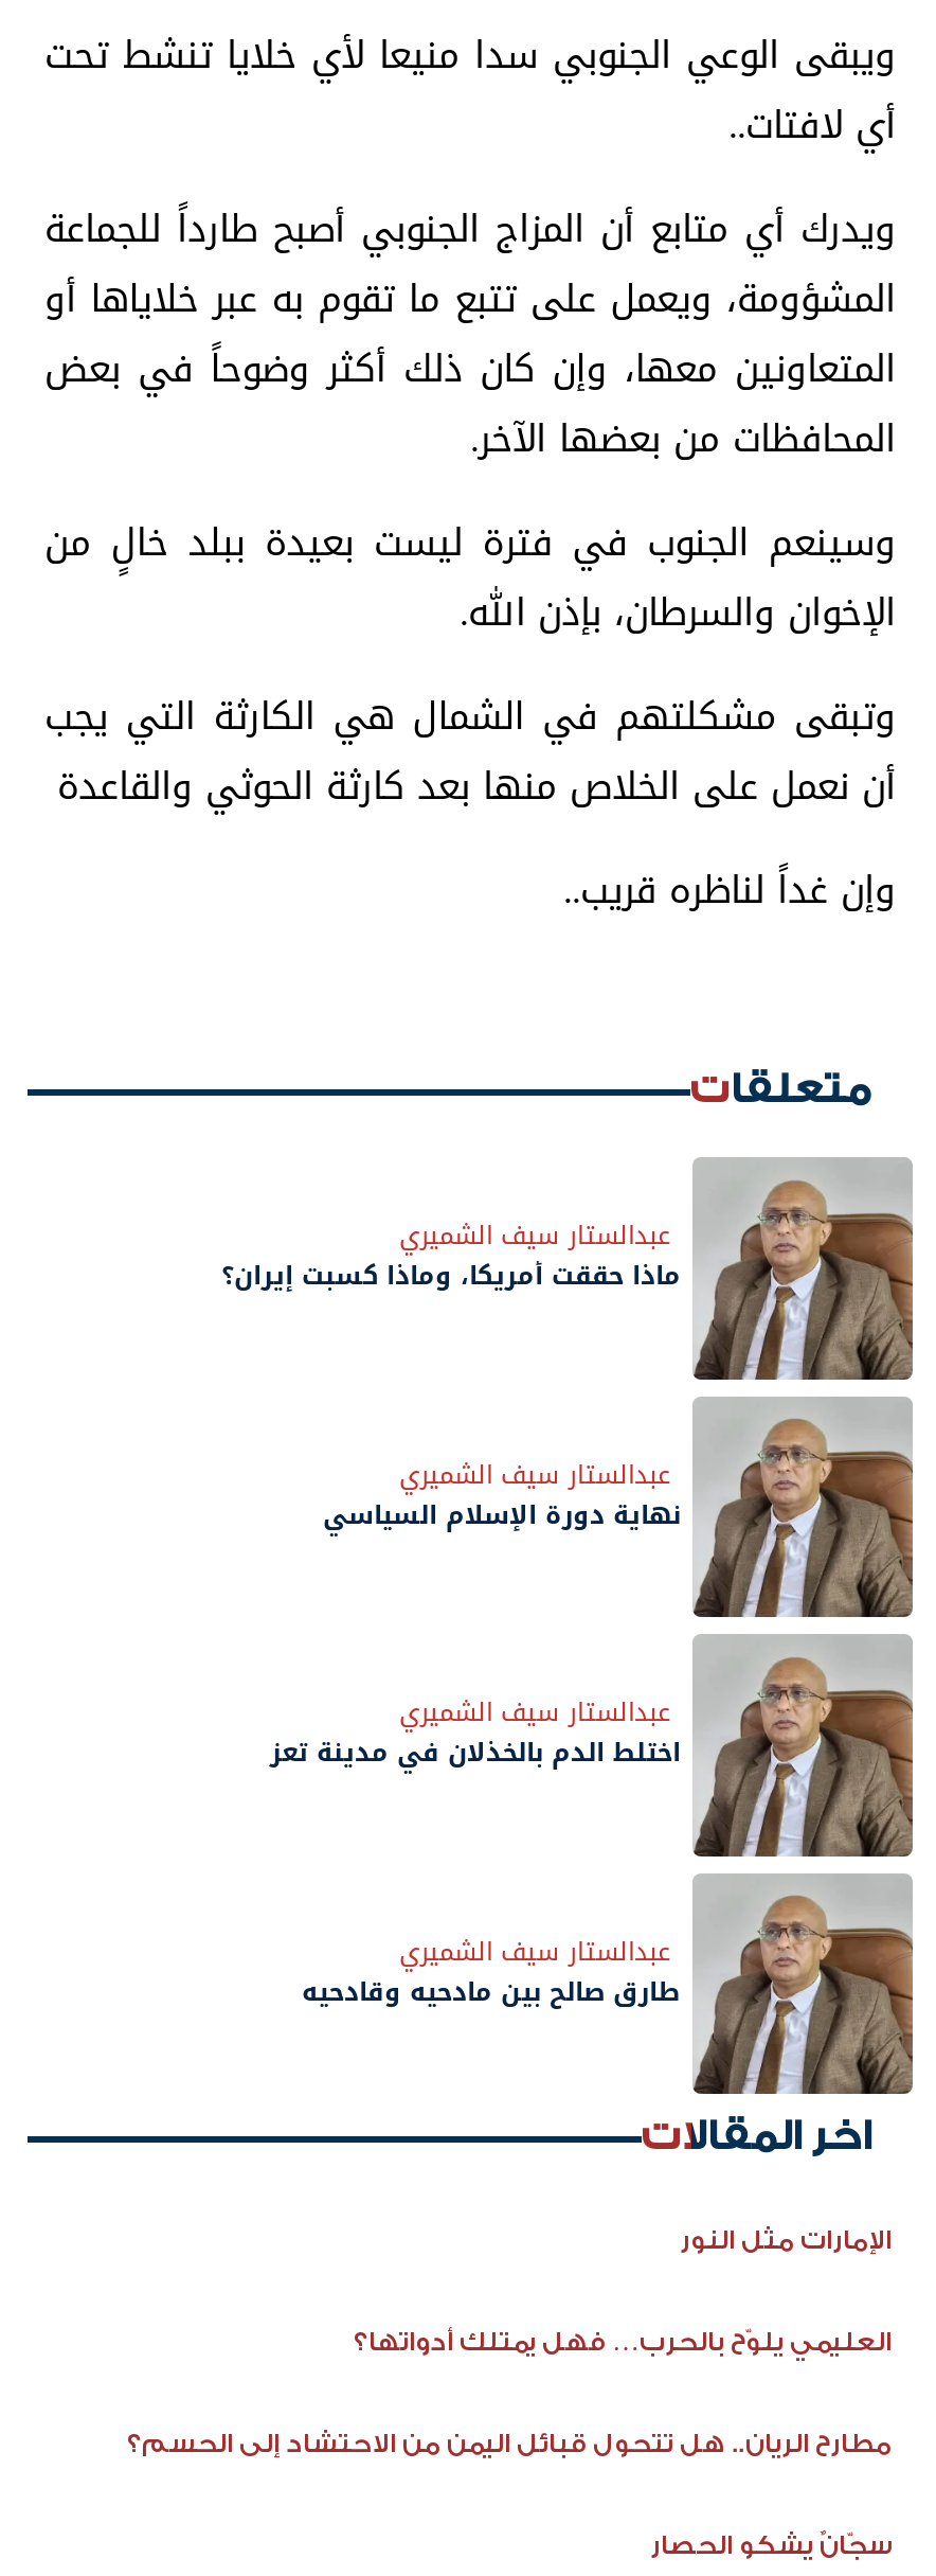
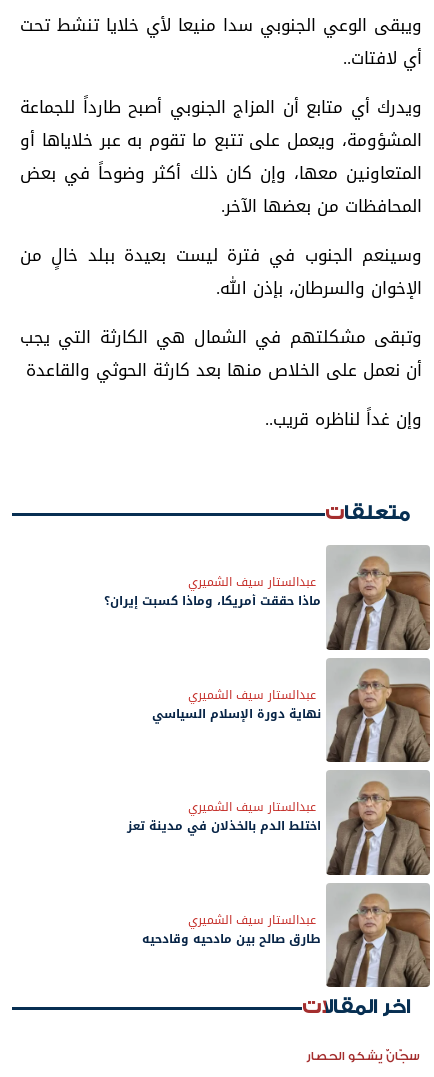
- الإمارات مثل النور
- العليمي يلوّح بالحرب… فهل يمتلك أدواتها؟
- مطارح الريان.. هل تتحول قبائل اليمن من الاحتشاد إلى الحسم؟
